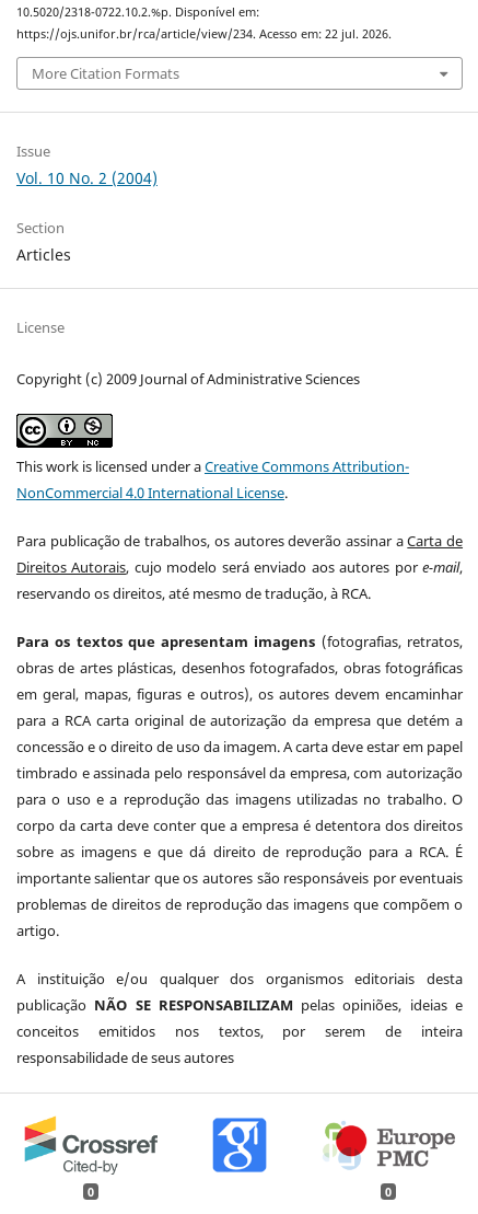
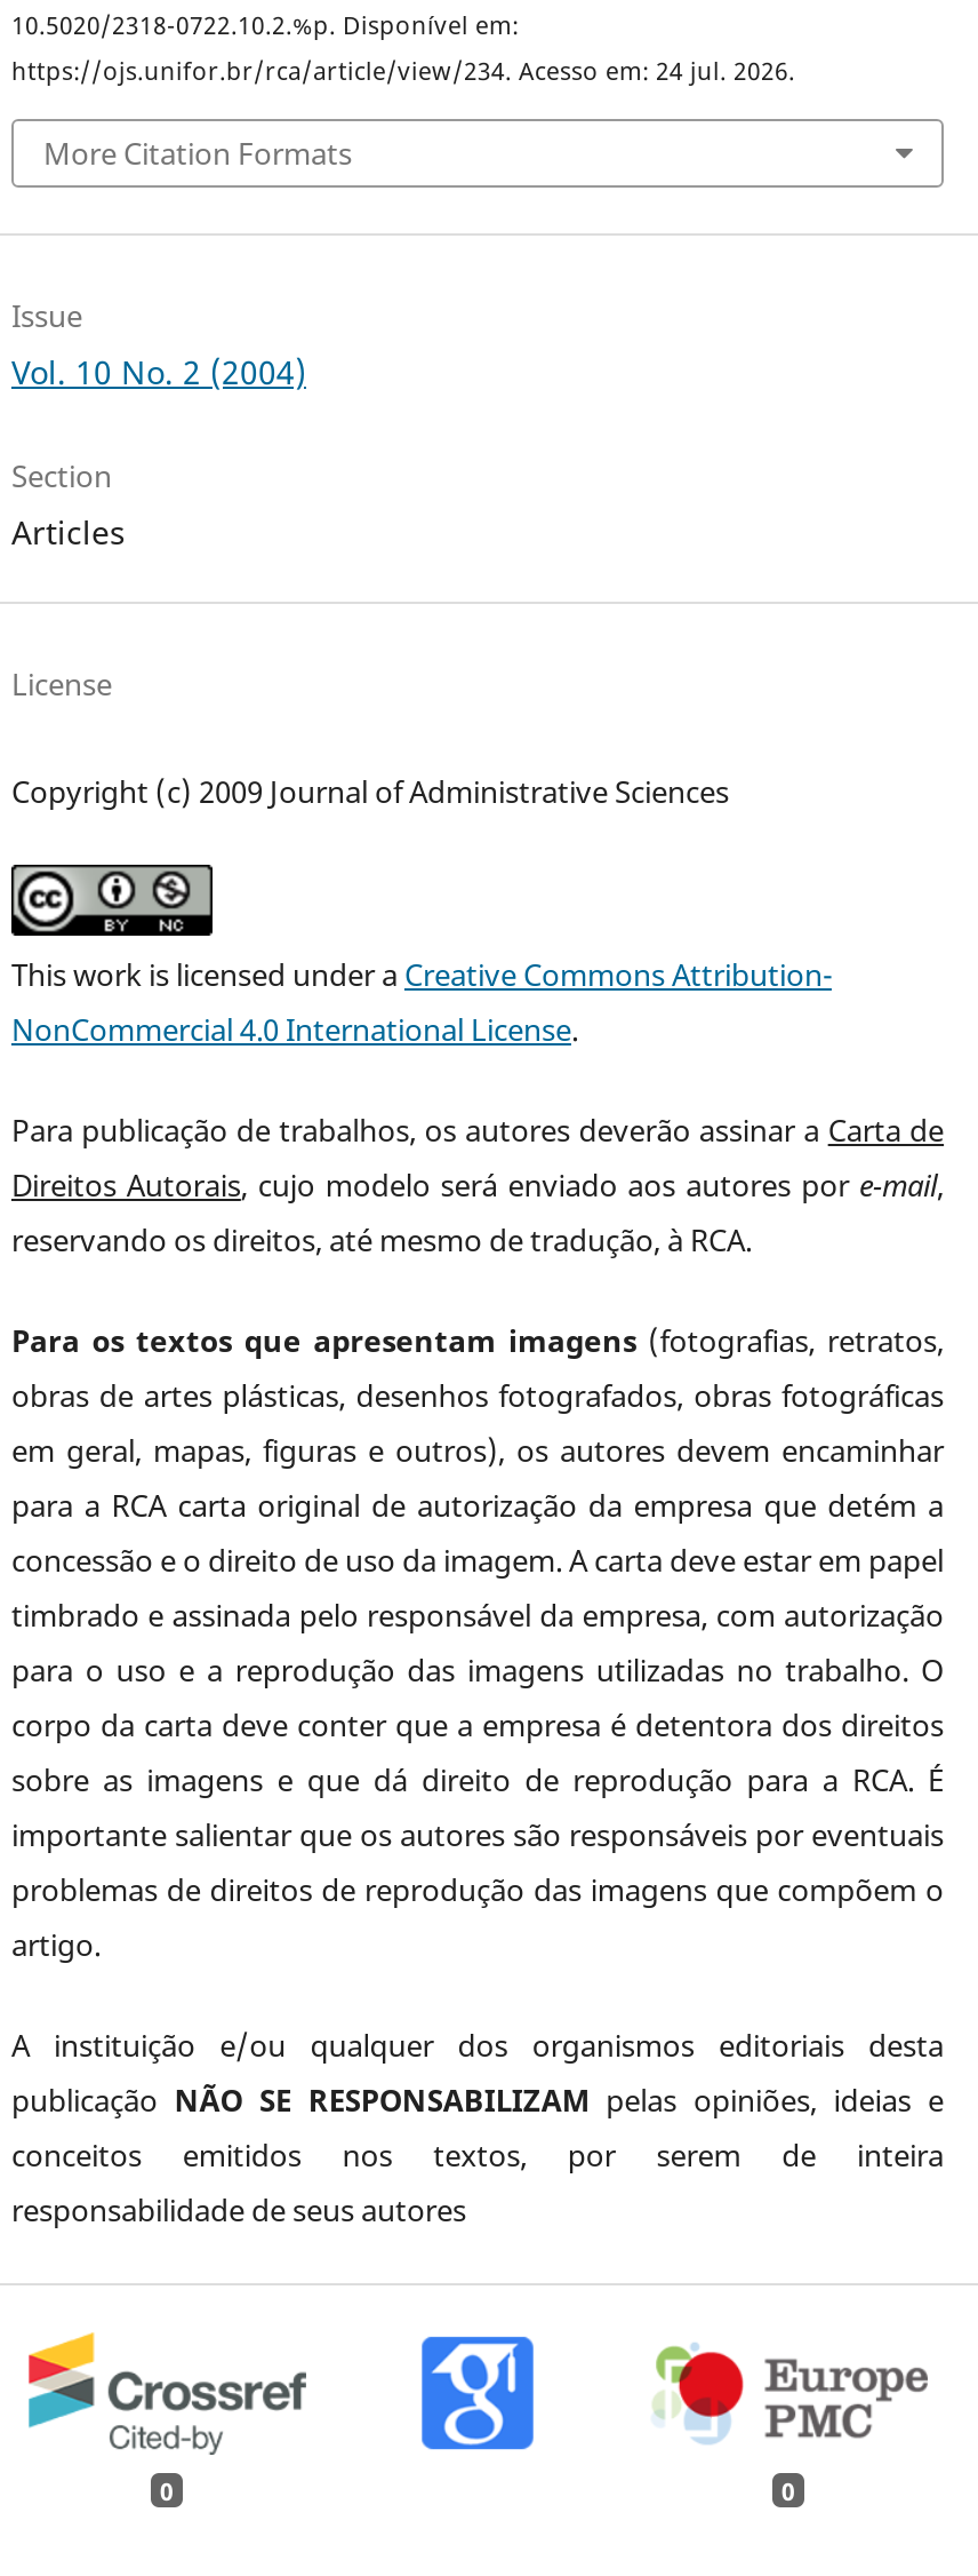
- https://ojs.unifor.br/rca/article/view/234. Acesso em: 22 jul. 2026.
+ https://ojs.unifor.br/rca/article/view/234. Acesso em: 24 jul. 2026.
